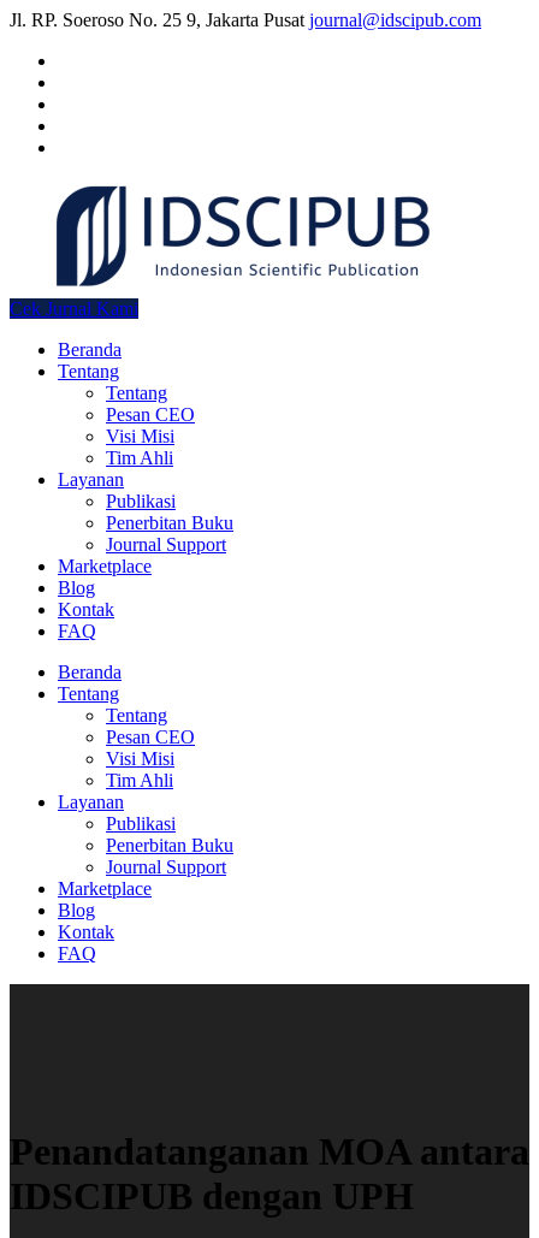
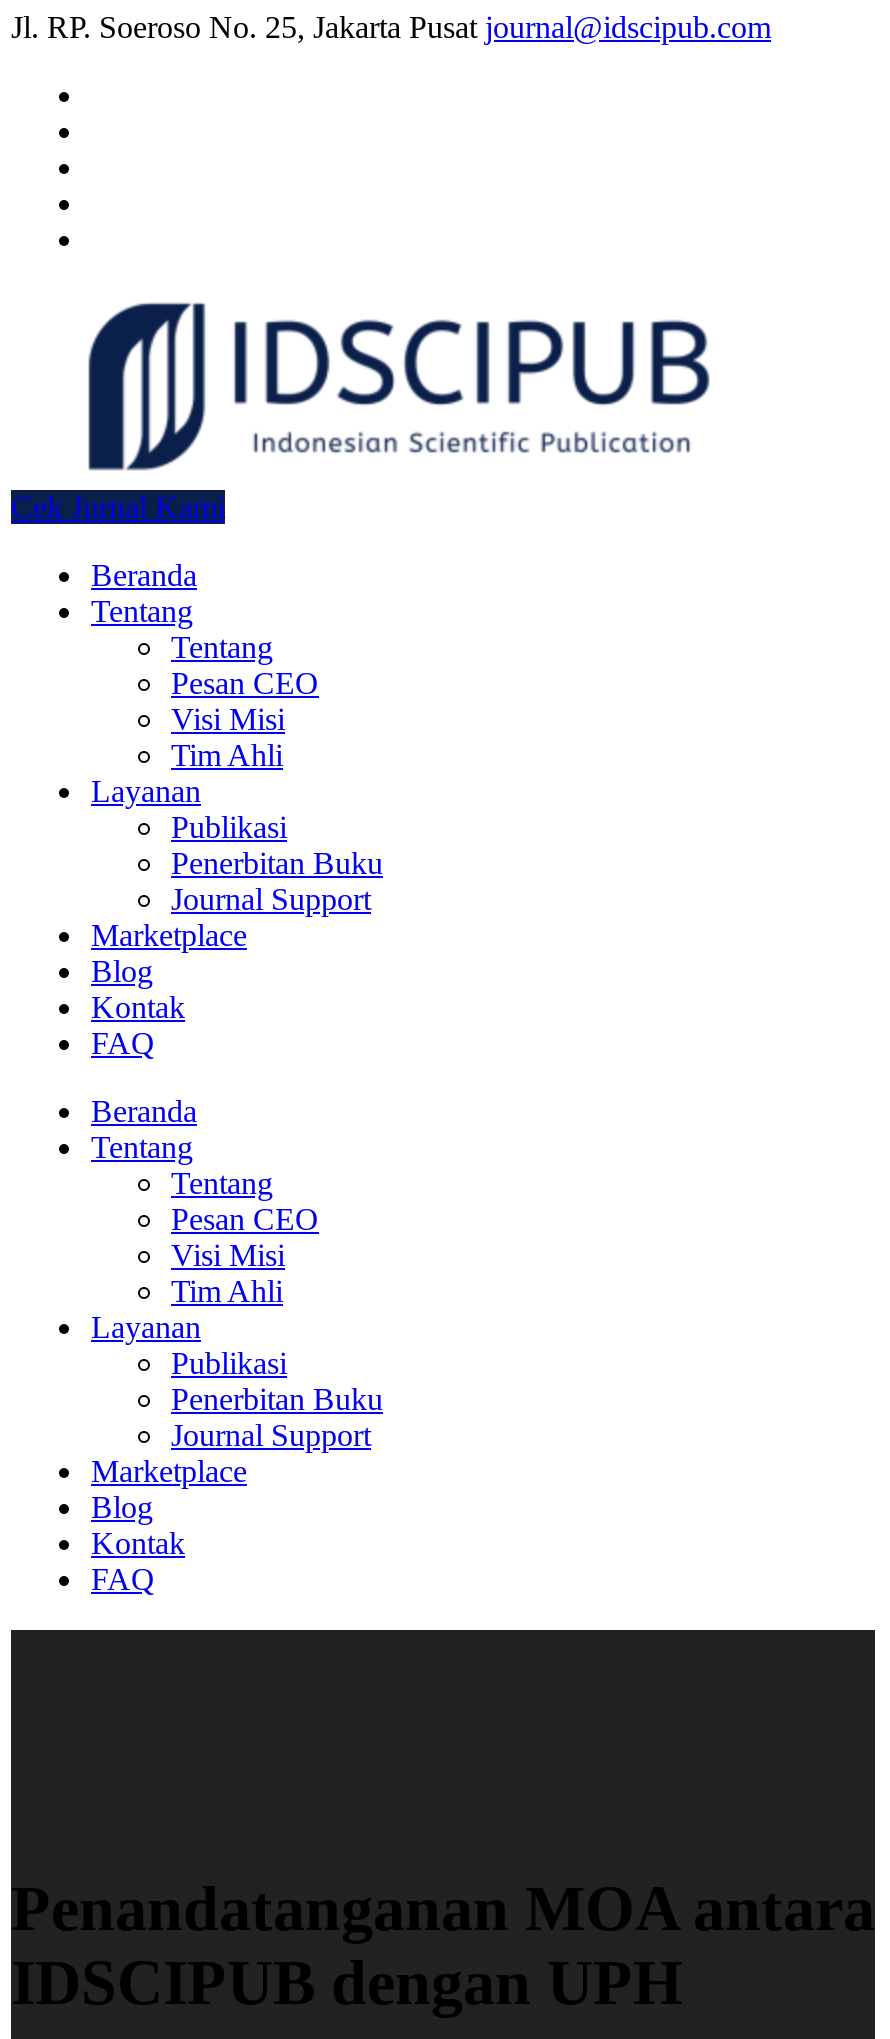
- Jl. RP. Soeroso No. 25 9, Jakarta Pusat journal@idscipub.com
+ Jl. RP. Soeroso No. 25, Jakarta Pusat journal@idscipub.com
